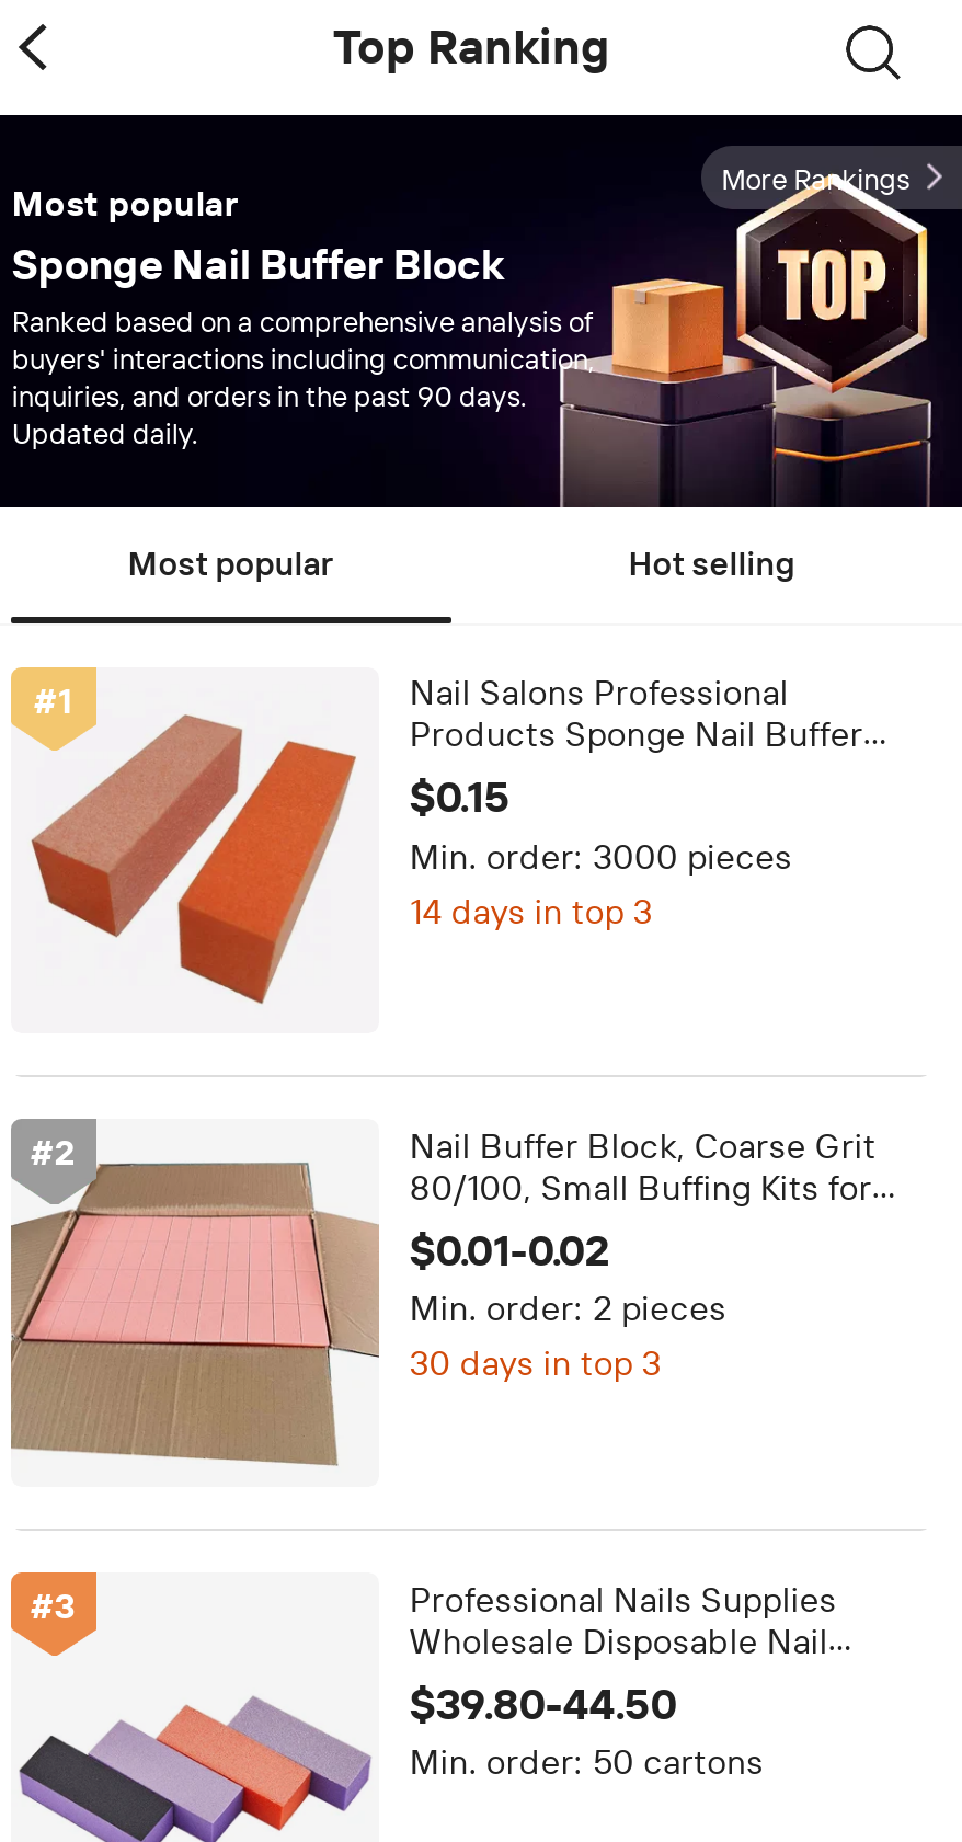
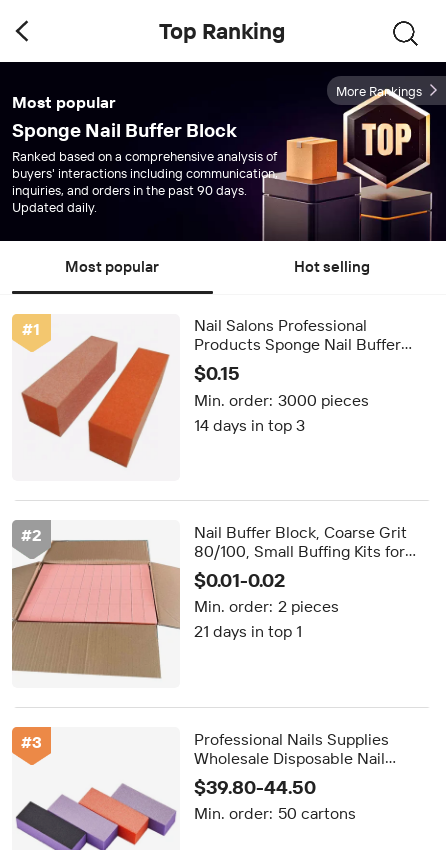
- 30 days in top 3
+ 21 days in top 1
